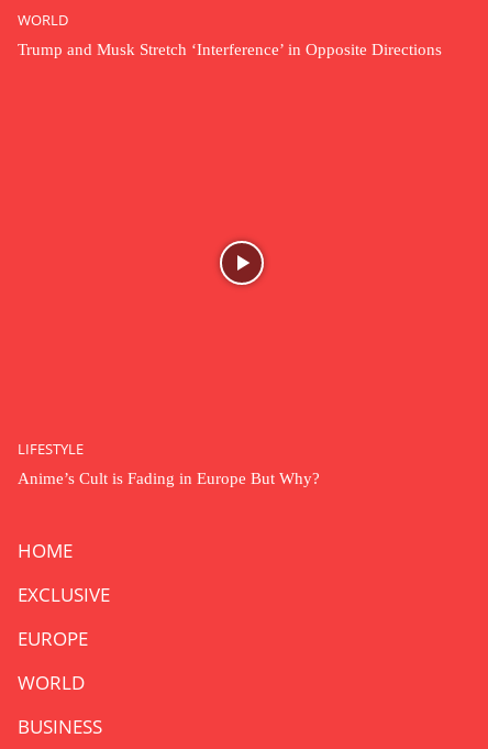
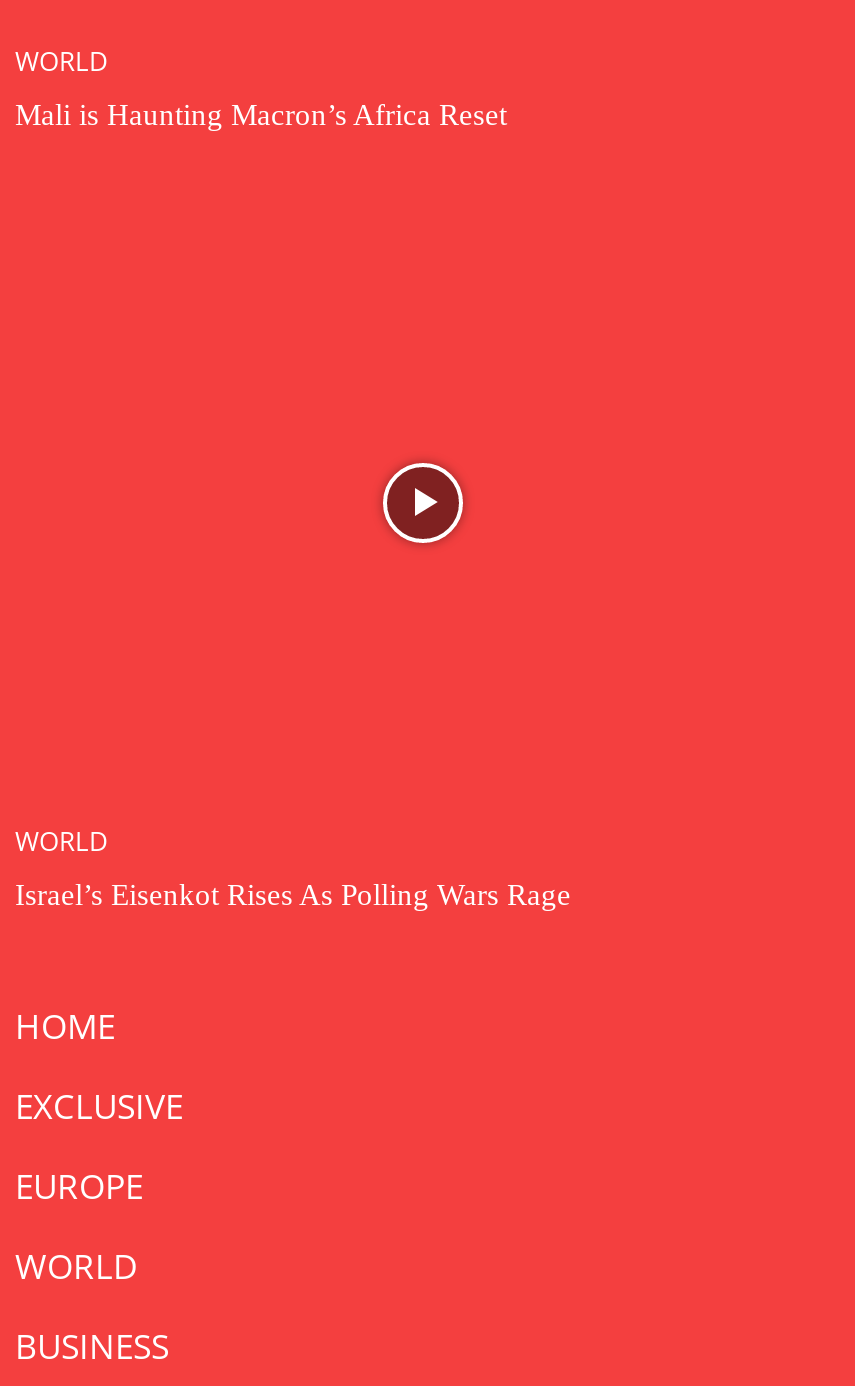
- Trump and Musk Stretch ‘Interference’ in Opposite Directions
+ Mali is Haunting Macron’s Africa Reset

- LIFESTYLE
+ WORLD

- Anime’s Cult is Fading in Europe But Why?
+ Israel’s Eisenkot Rises As Polling Wars Rage
